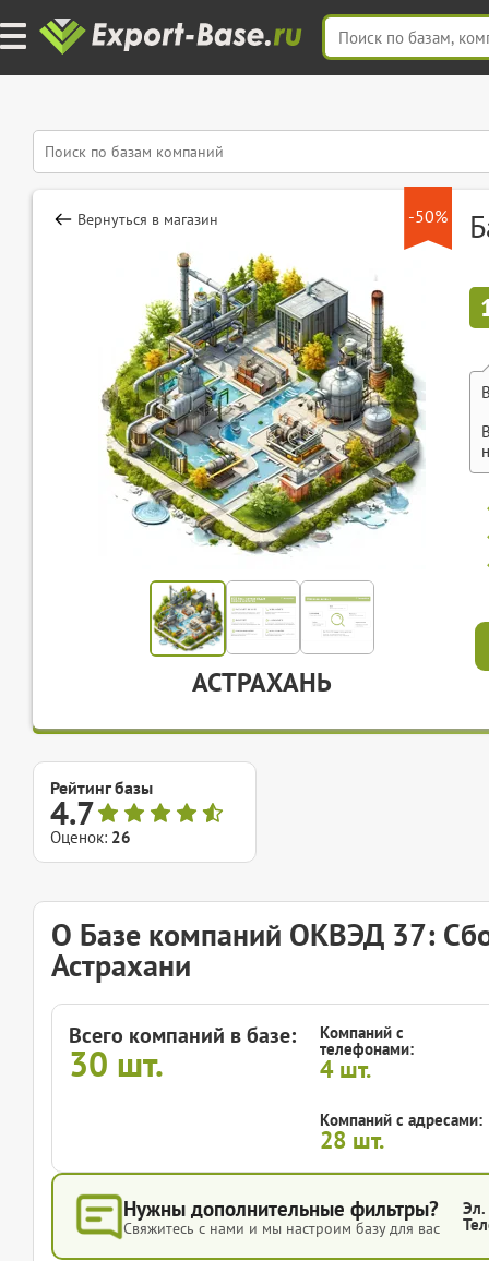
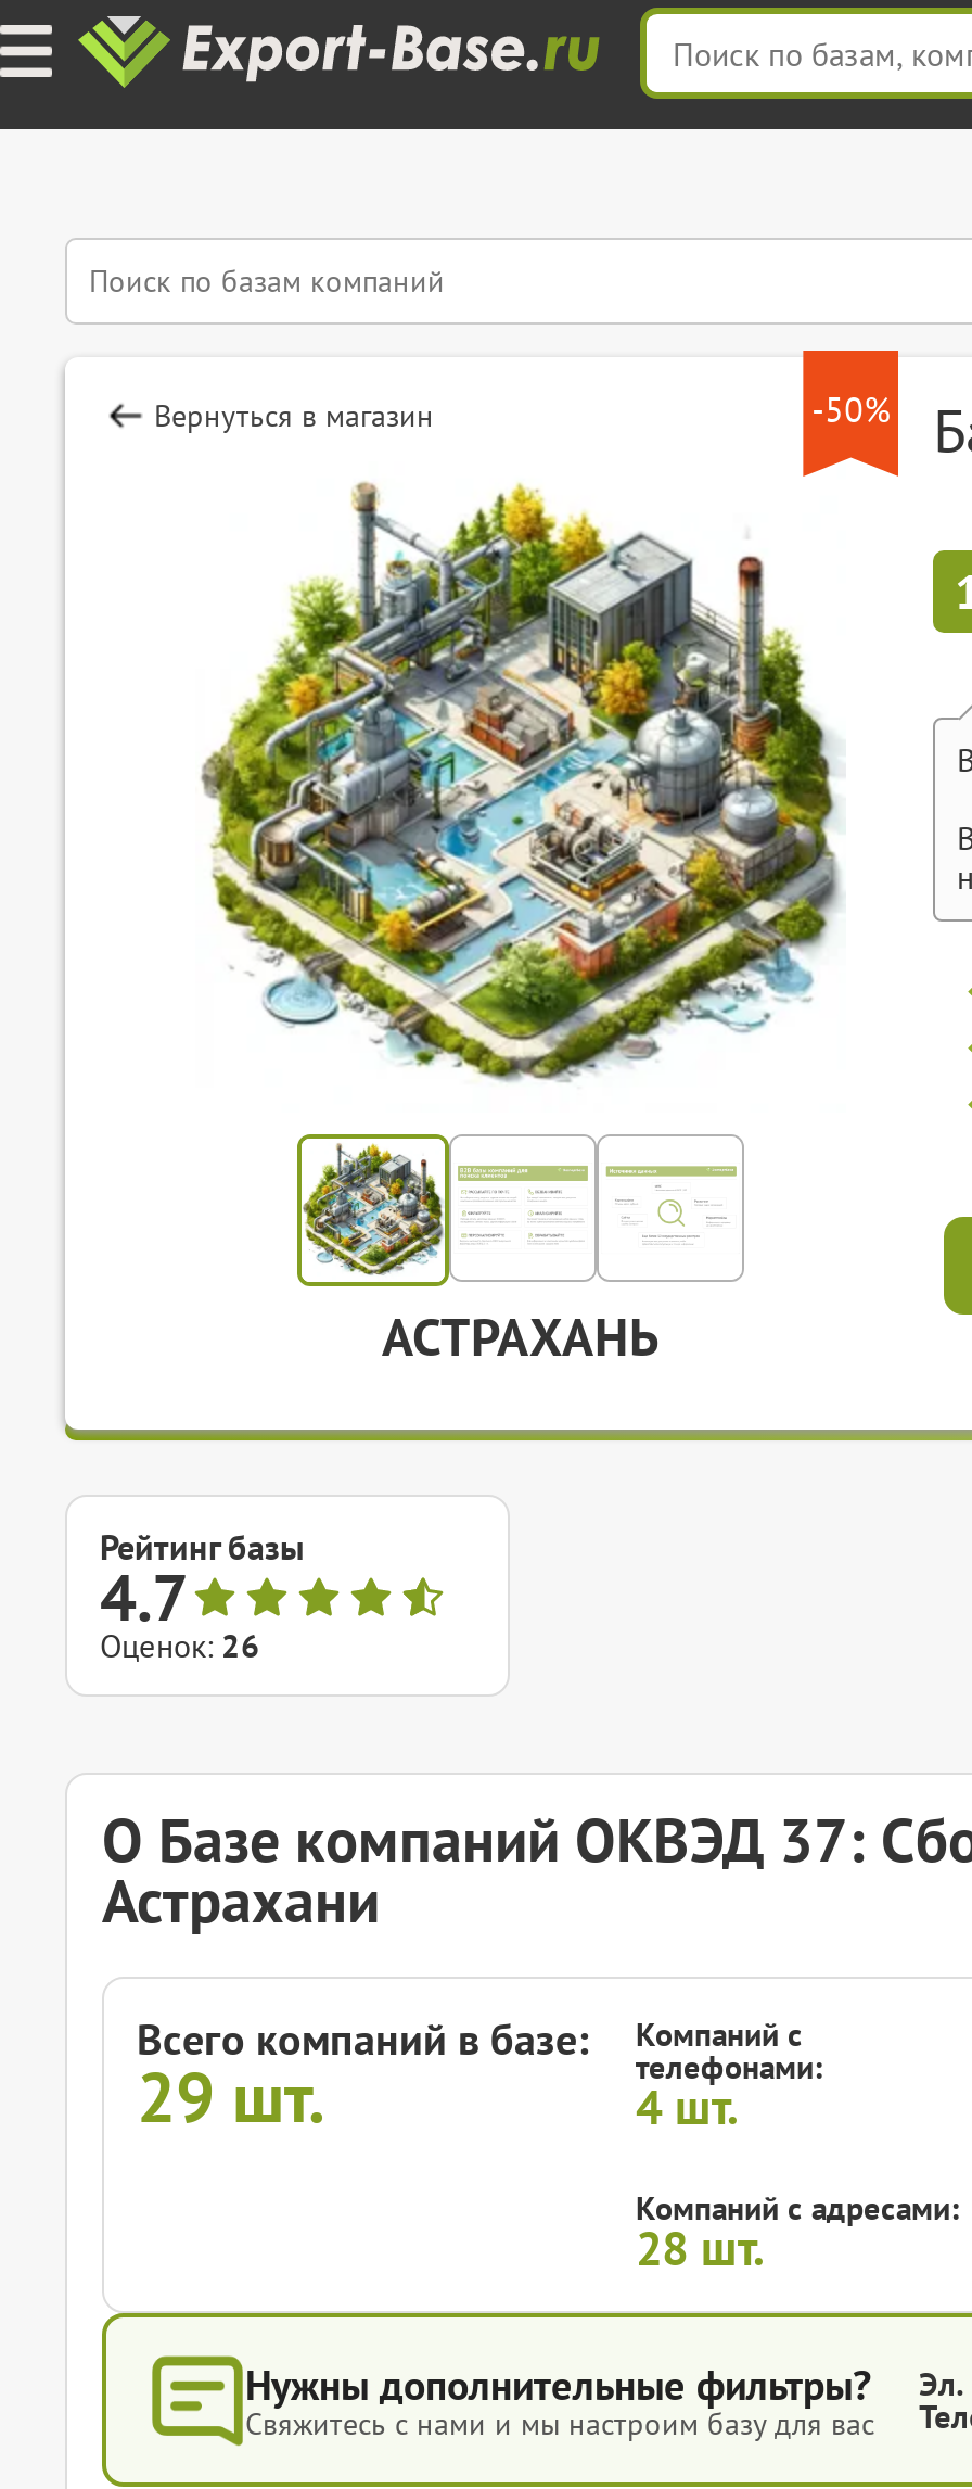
- 30шт.
+ 29шт.
